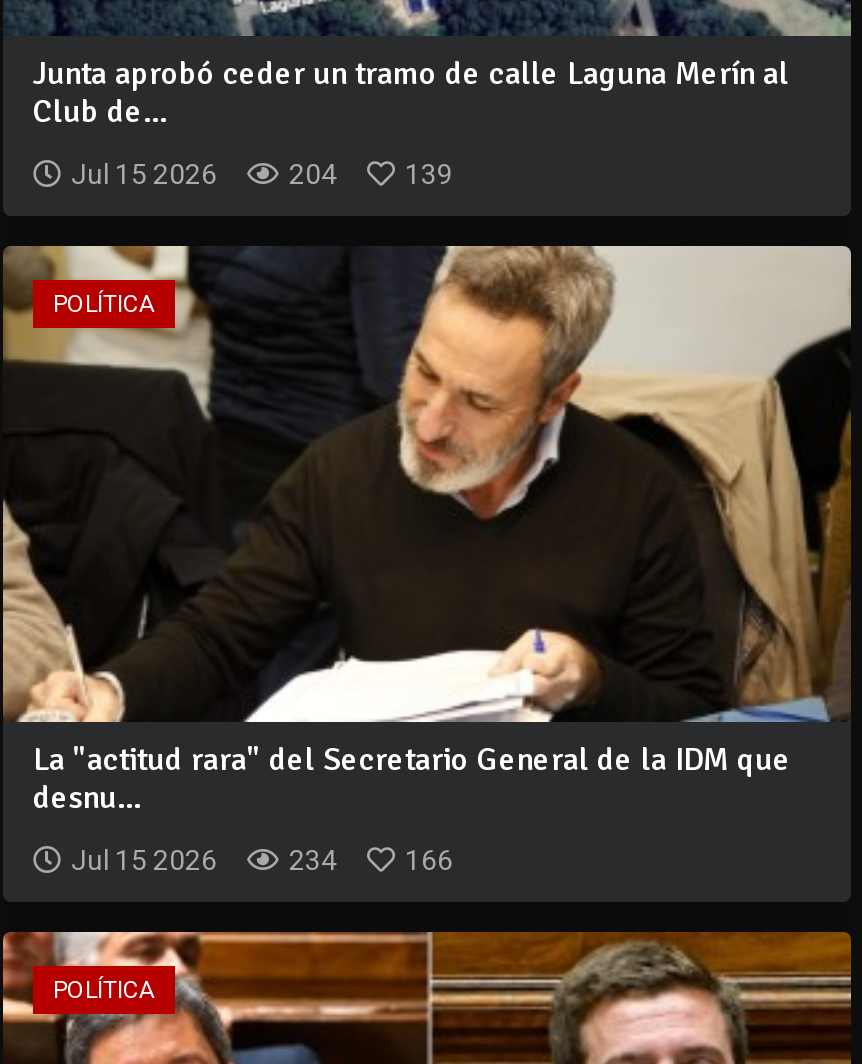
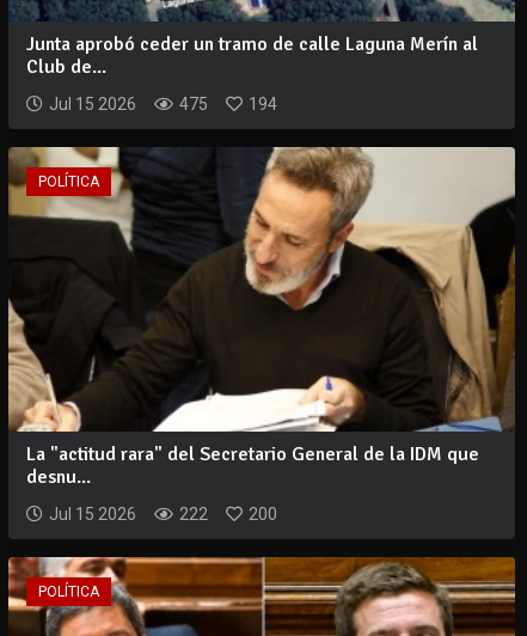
- 204
+ 475

- 139
+ 194

- 234
+ 222

- 166
+ 200
